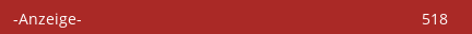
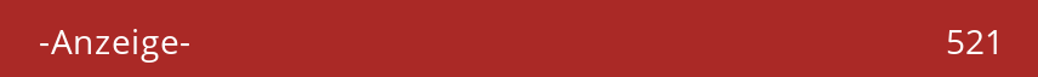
- 518
+ 521
